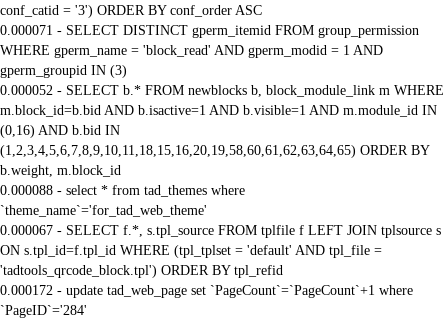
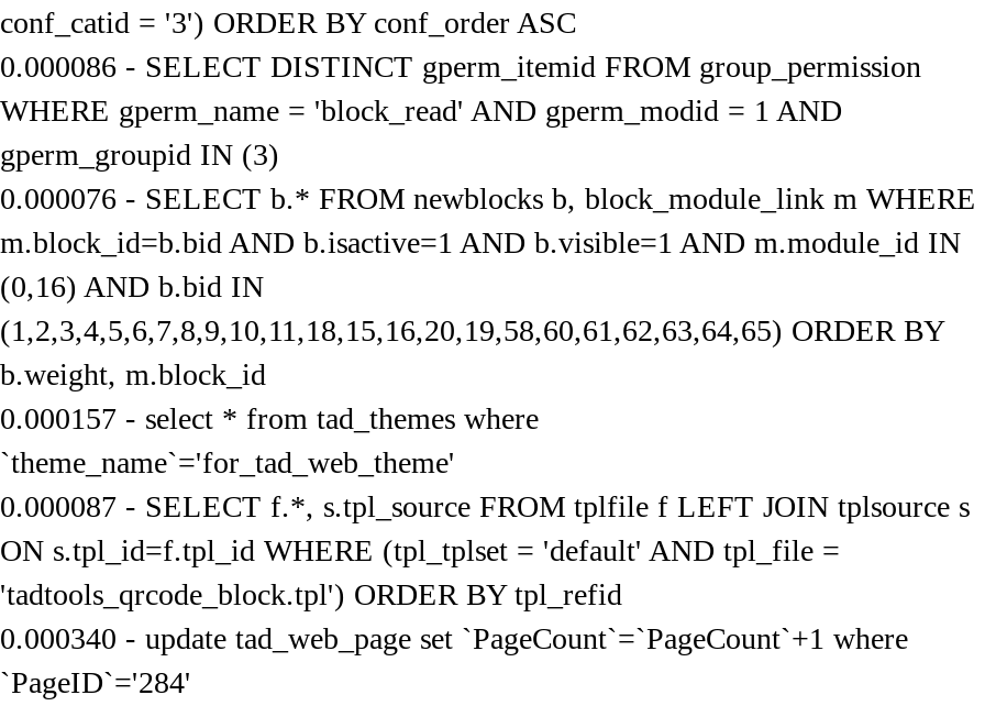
- 0.000071 - SELECT DISTINCT gperm_itemid FROM group_permission
+ 0.000086 - SELECT DISTINCT gperm_itemid FROM group_permission

- 0.000052 - SELECT b.* FROM newblocks b, block_module_link m WHERE
+ 0.000076 - SELECT b.* FROM newblocks b, block_module_link m WHERE

- 0.000088 - select * from tad_themes where
+ 0.000157 - select * from tad_themes where

- 0.000067 - SELECT f.*, s.tpl_source FROM tplfile f LEFT JOIN tplsource s
+ 0.000087 - SELECT f.*, s.tpl_source FROM tplfile f LEFT JOIN tplsource s

- 0.000172 - update tad_web_page set `PageCount`=`PageCount`+1 where
+ 0.000340 - update tad_web_page set `PageCount`=`PageCount`+1 where
